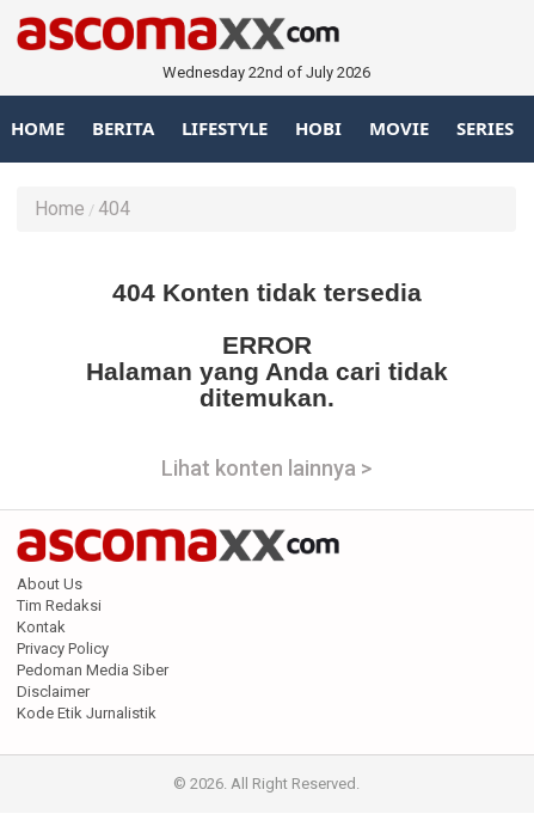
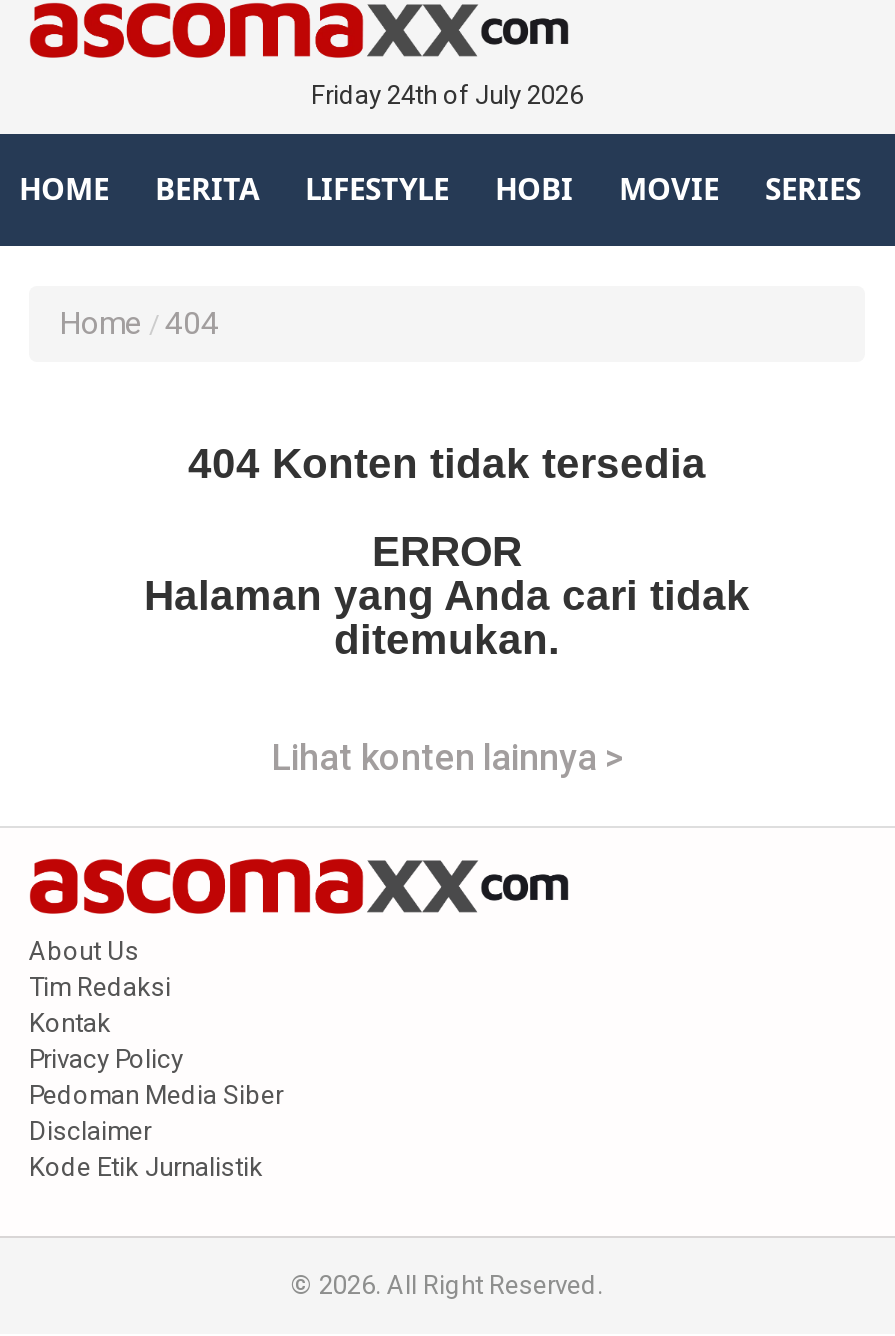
- Wednesday 22nd of July 2026
+ Friday 24th of July 2026
